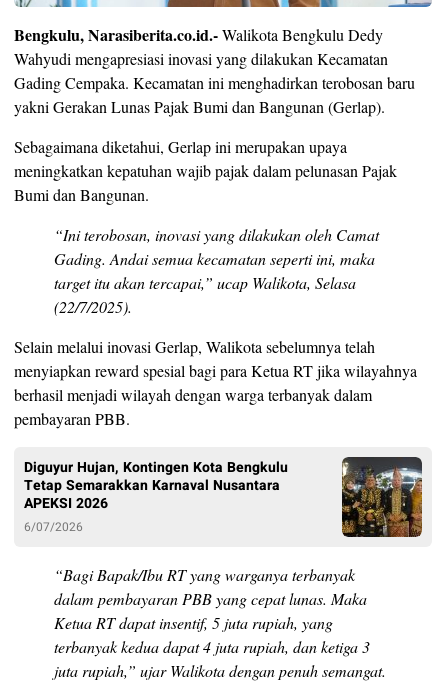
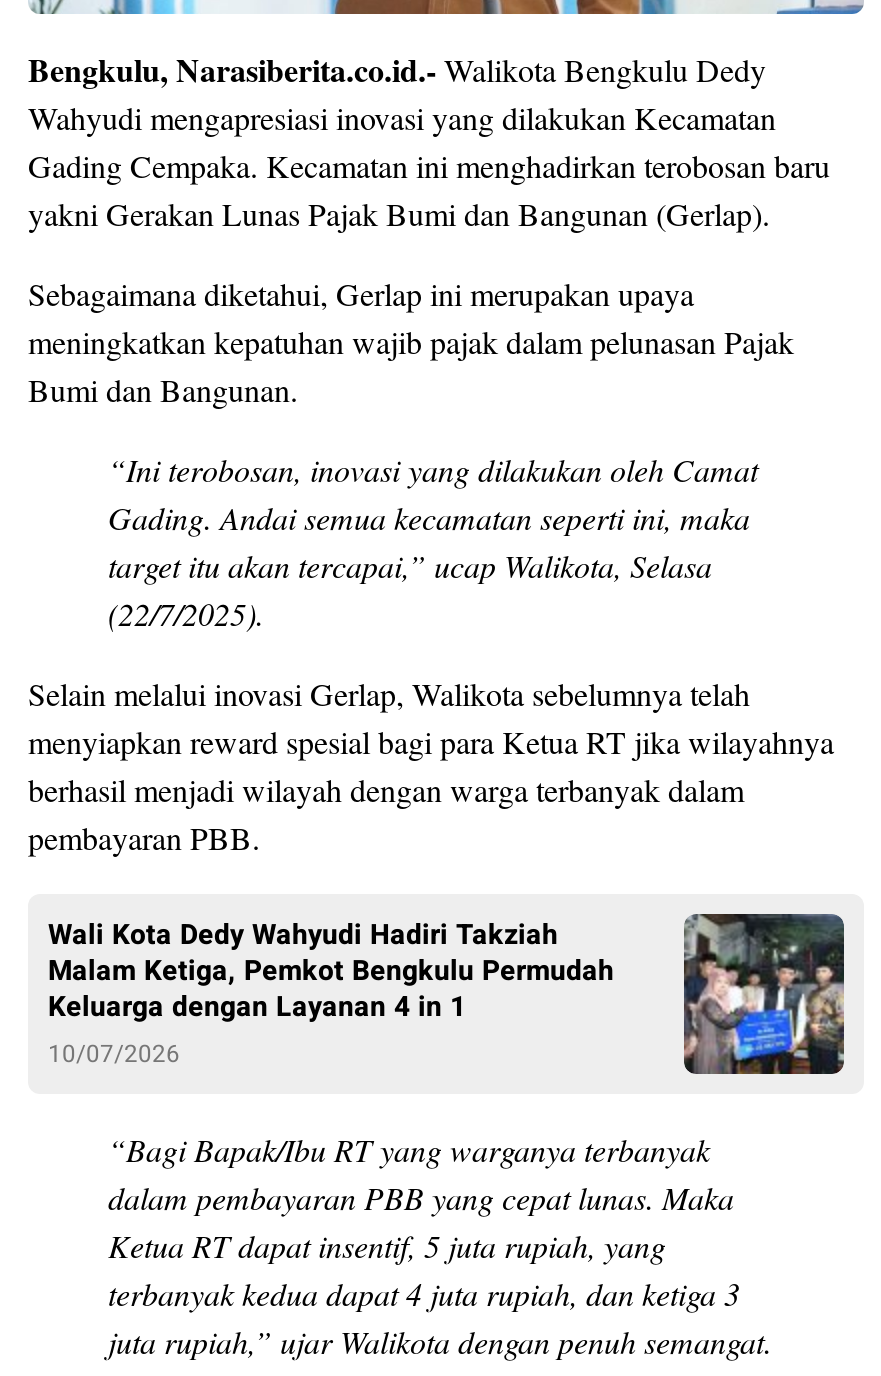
- Diguyur Hujan, Kontingen Kota Bengkulu
- Tetap Semarakkan Karnaval Nusantara
- APEKSI 2026
- 6/07/2026
+ Wali Kota Dedy Wahyudi Hadiri Takziah
+ Malam Ketiga, Pemkot Bengkulu Permudah
+ Keluarga dengan Layanan 4 in 1
+ 10/07/2026

- [image]
+ [image]
